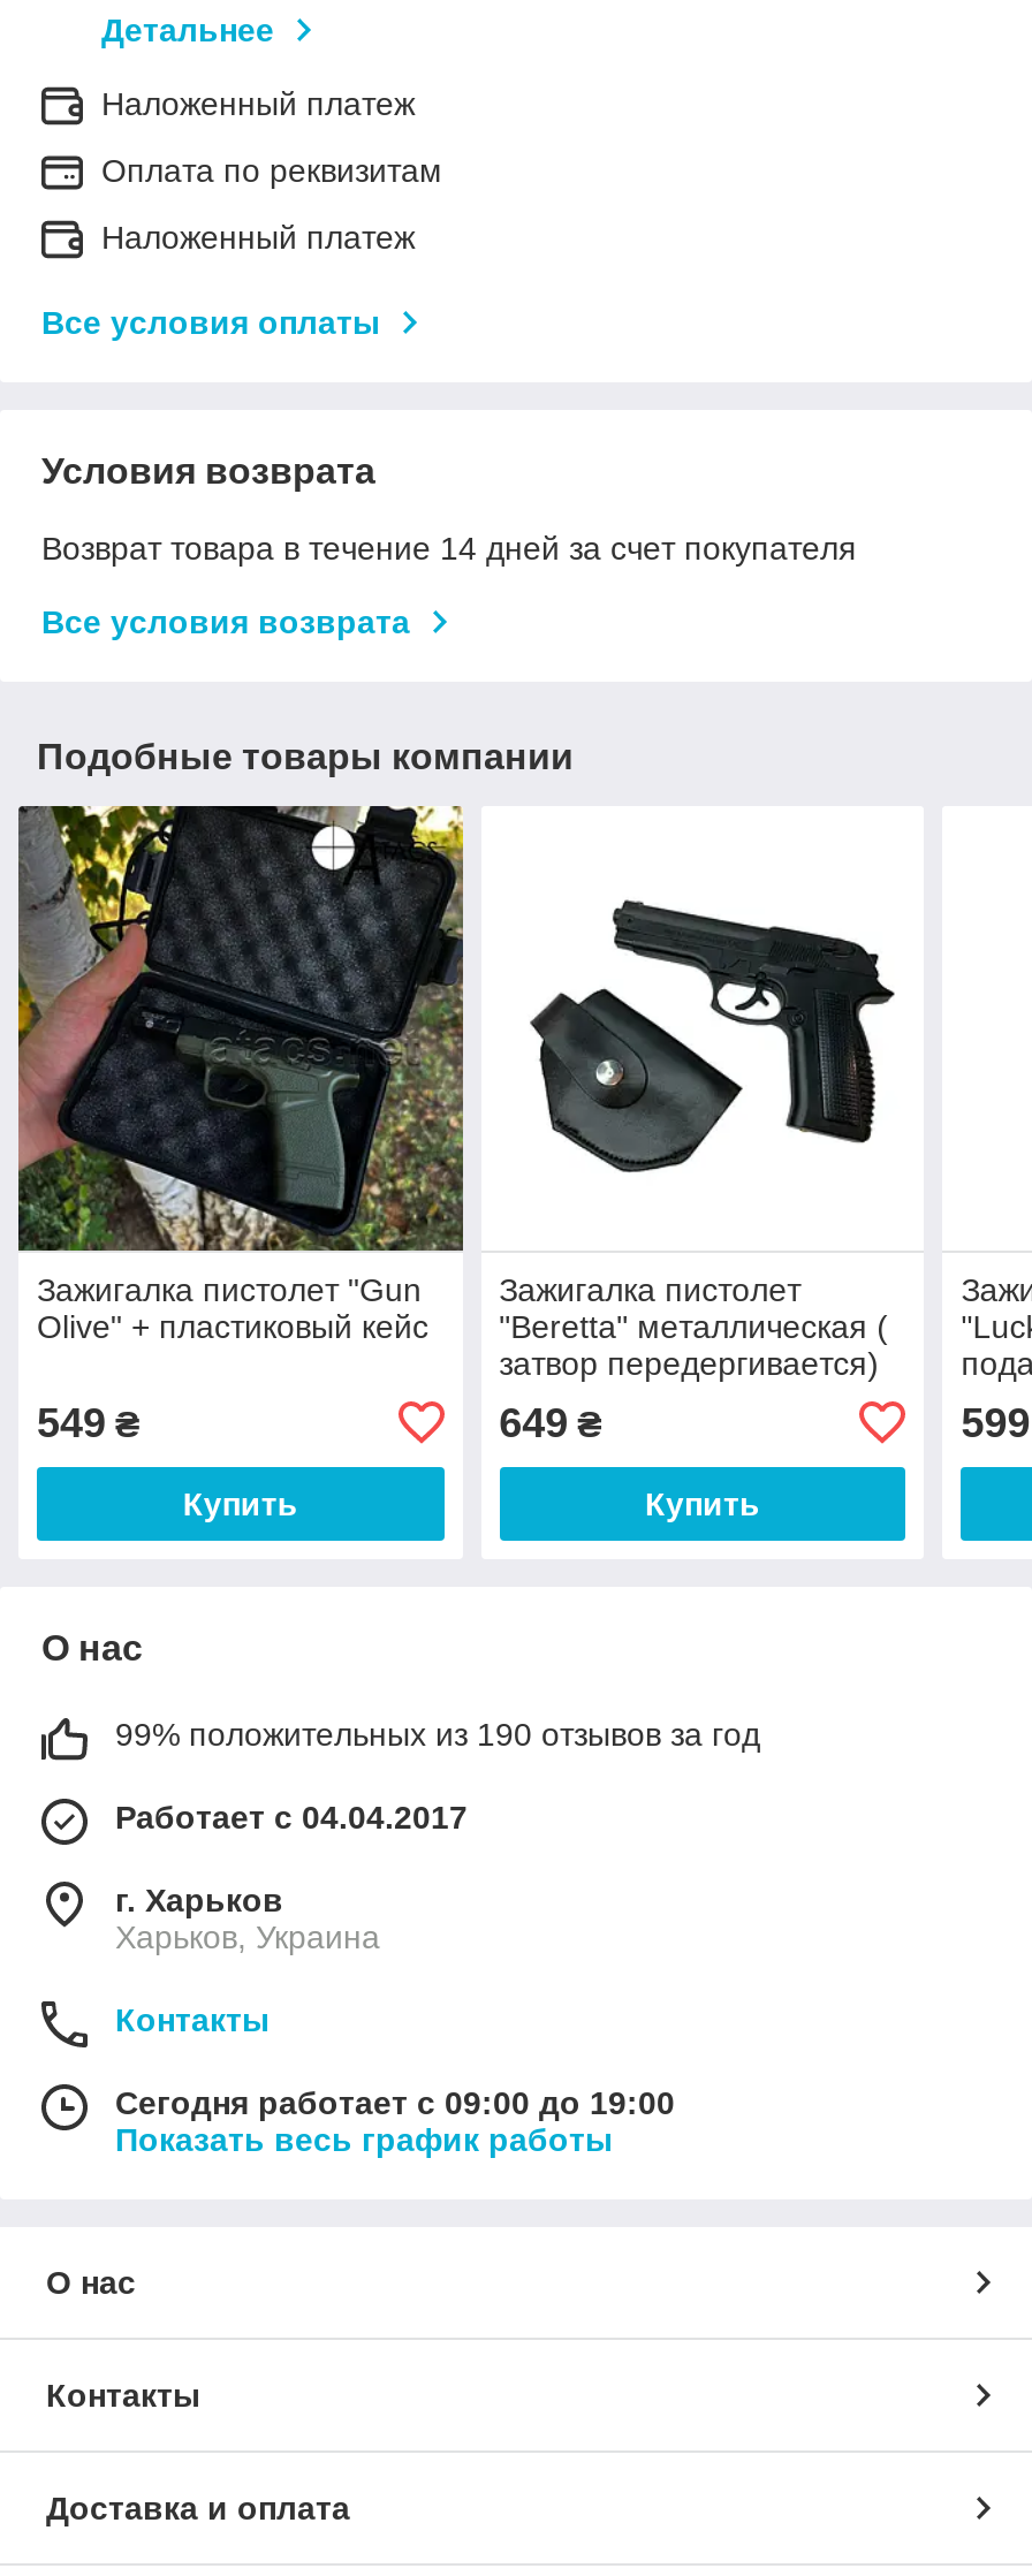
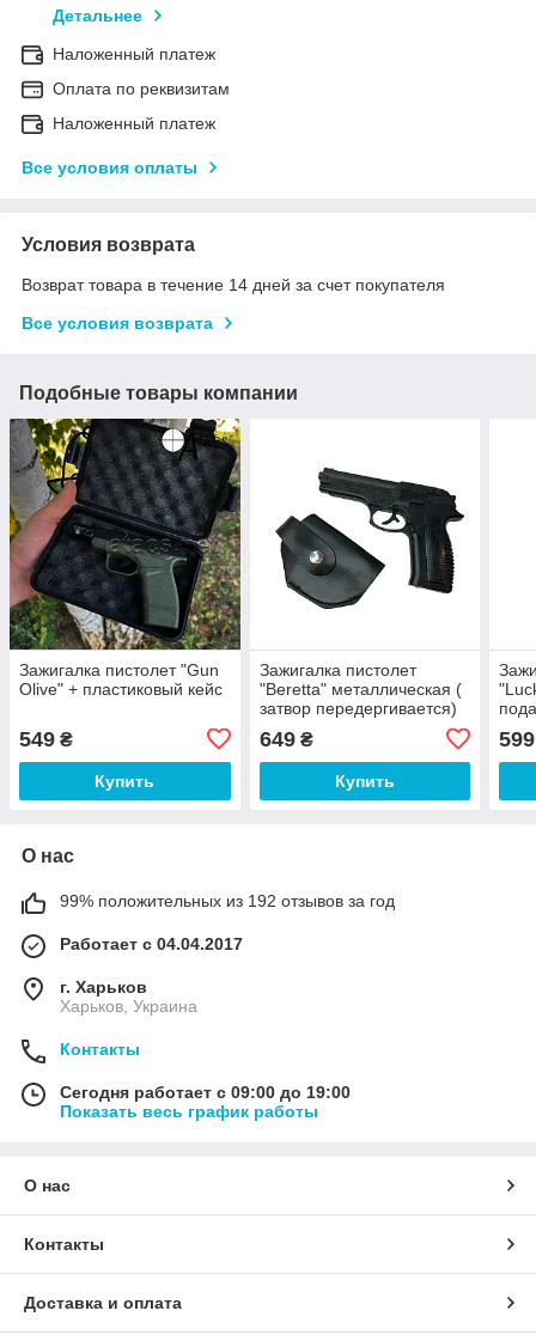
- 99% положительных из 190 отзывов за год
+ 99% положительных из 192 отзывов за год
